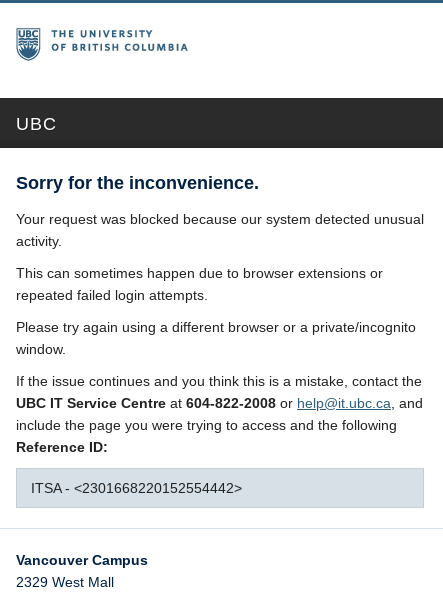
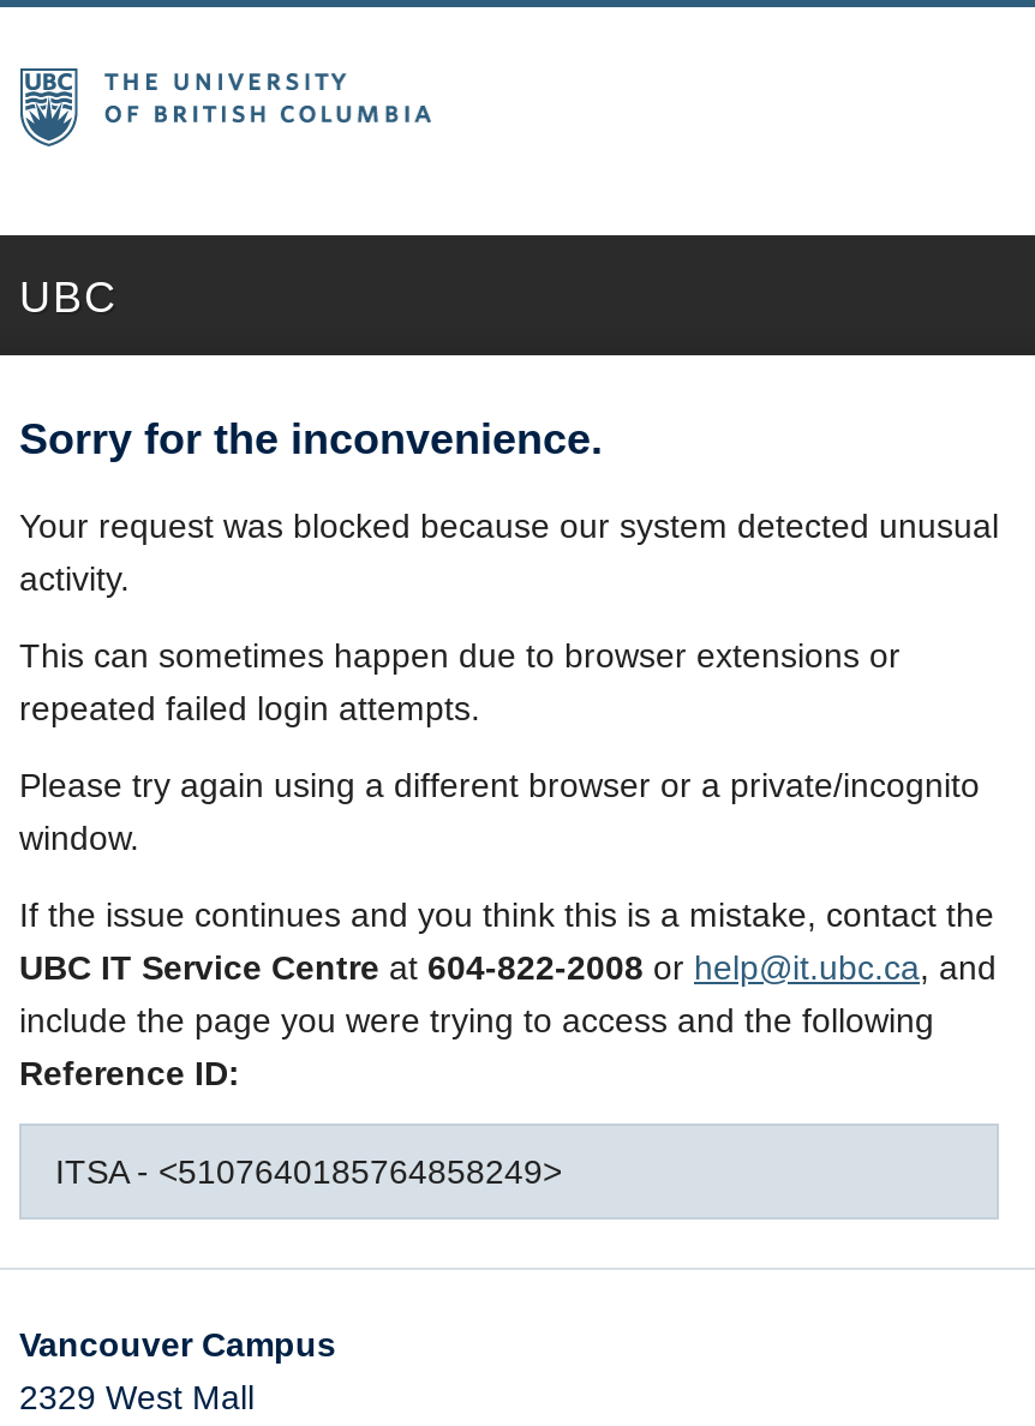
- ITSA - <2301668220152554442>
+ ITSA - <5107640185764858249>
